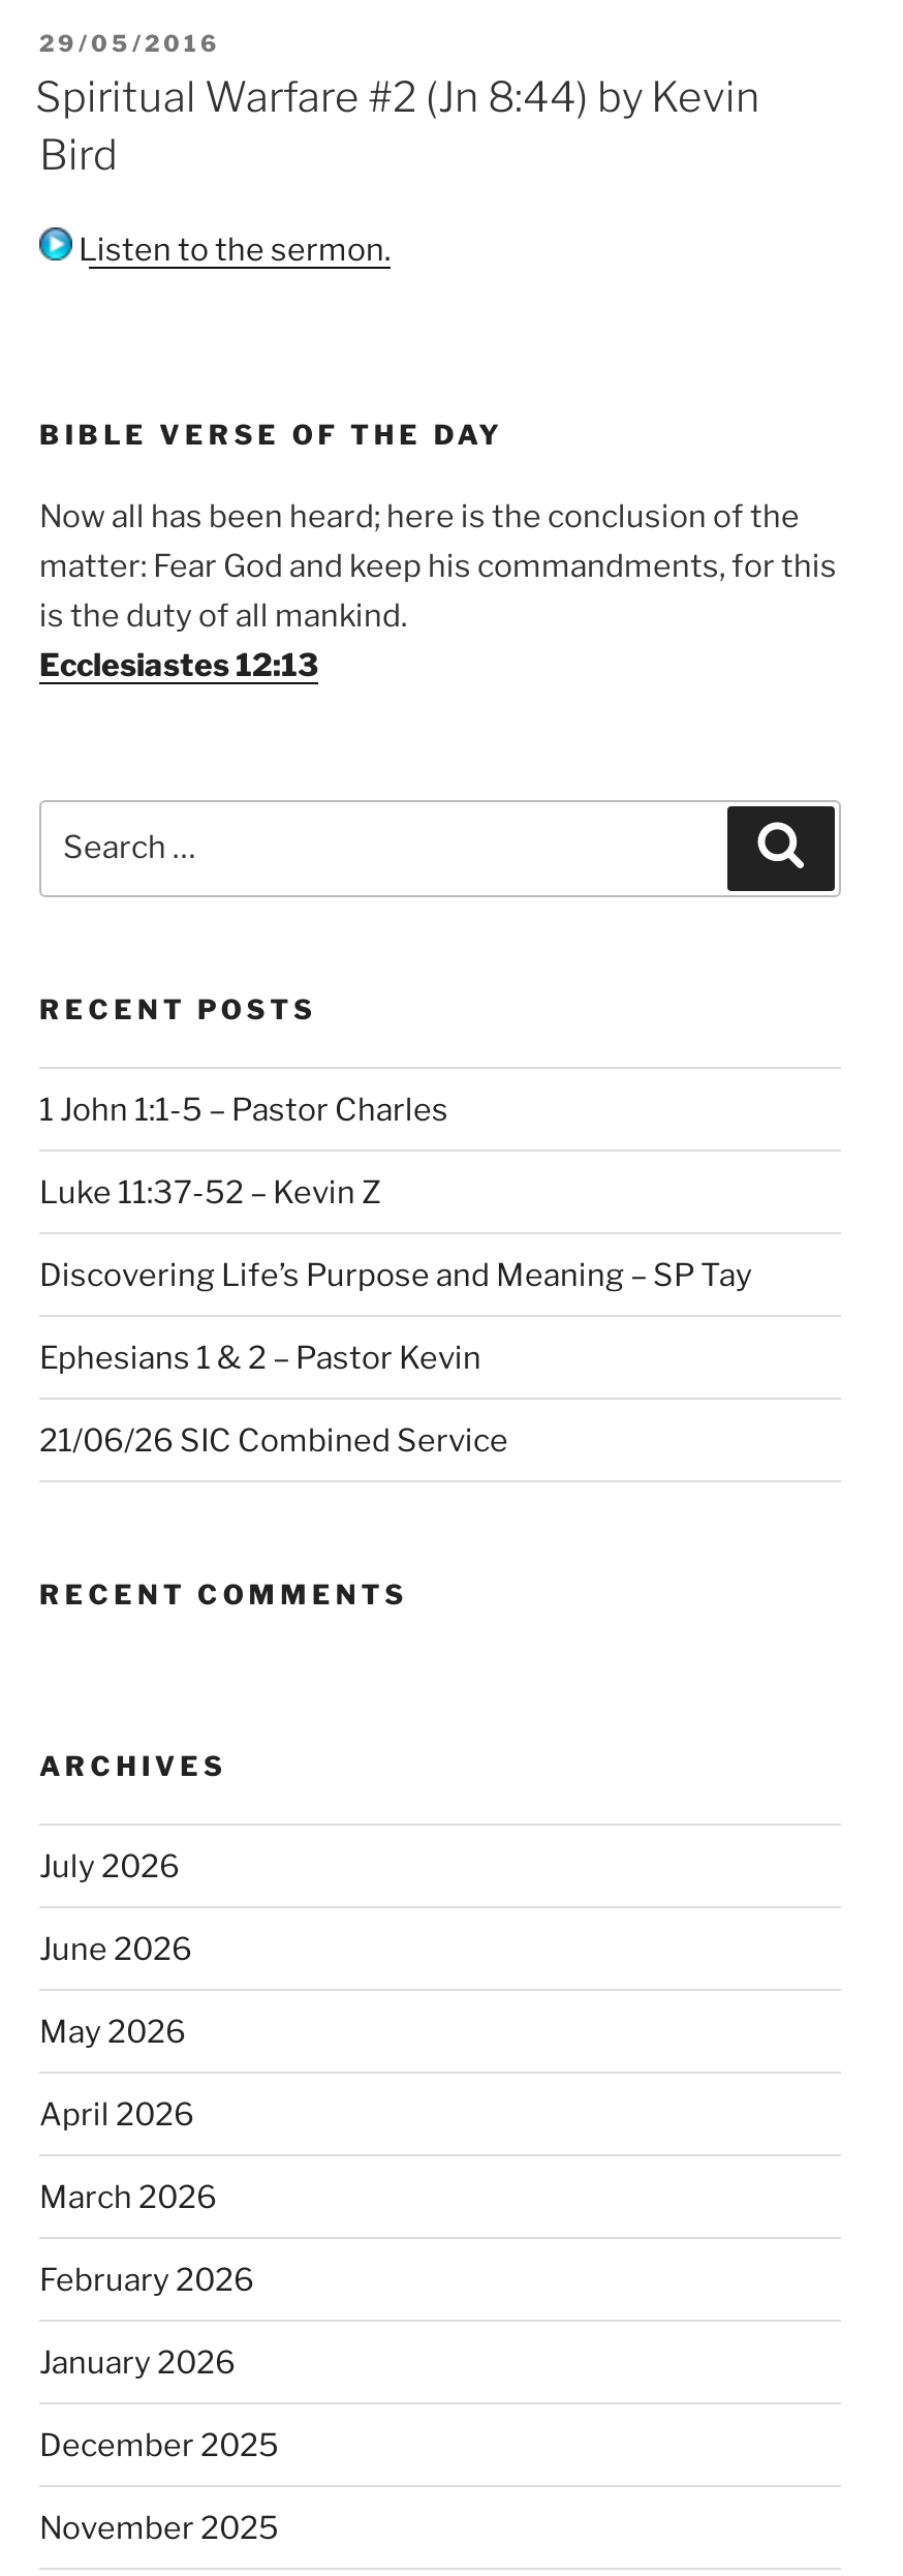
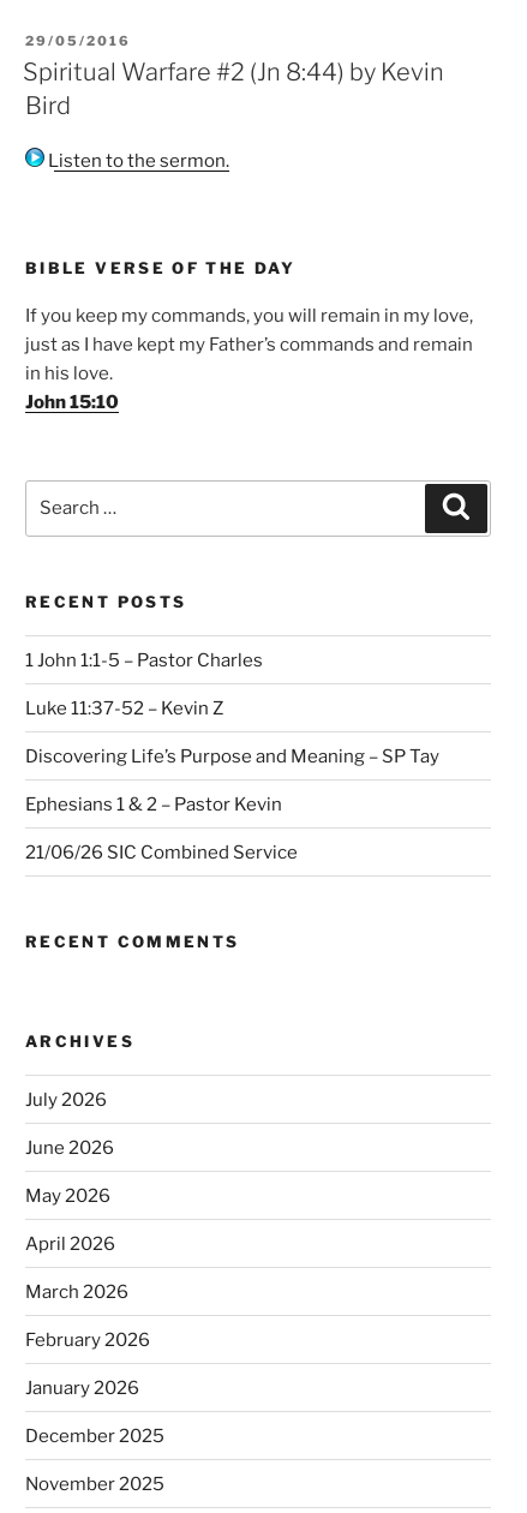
- Now all has been heard; here is the conclusion of the
- matter: Fear God and keep his commandments, for this
- is the duty of all mankind.
- Ecclesiastes 12:13
+ If you keep my commands, you will remain in my love,
+ just as I have kept my Father’s commands and remain
+ in his love.
+ John 15:10
